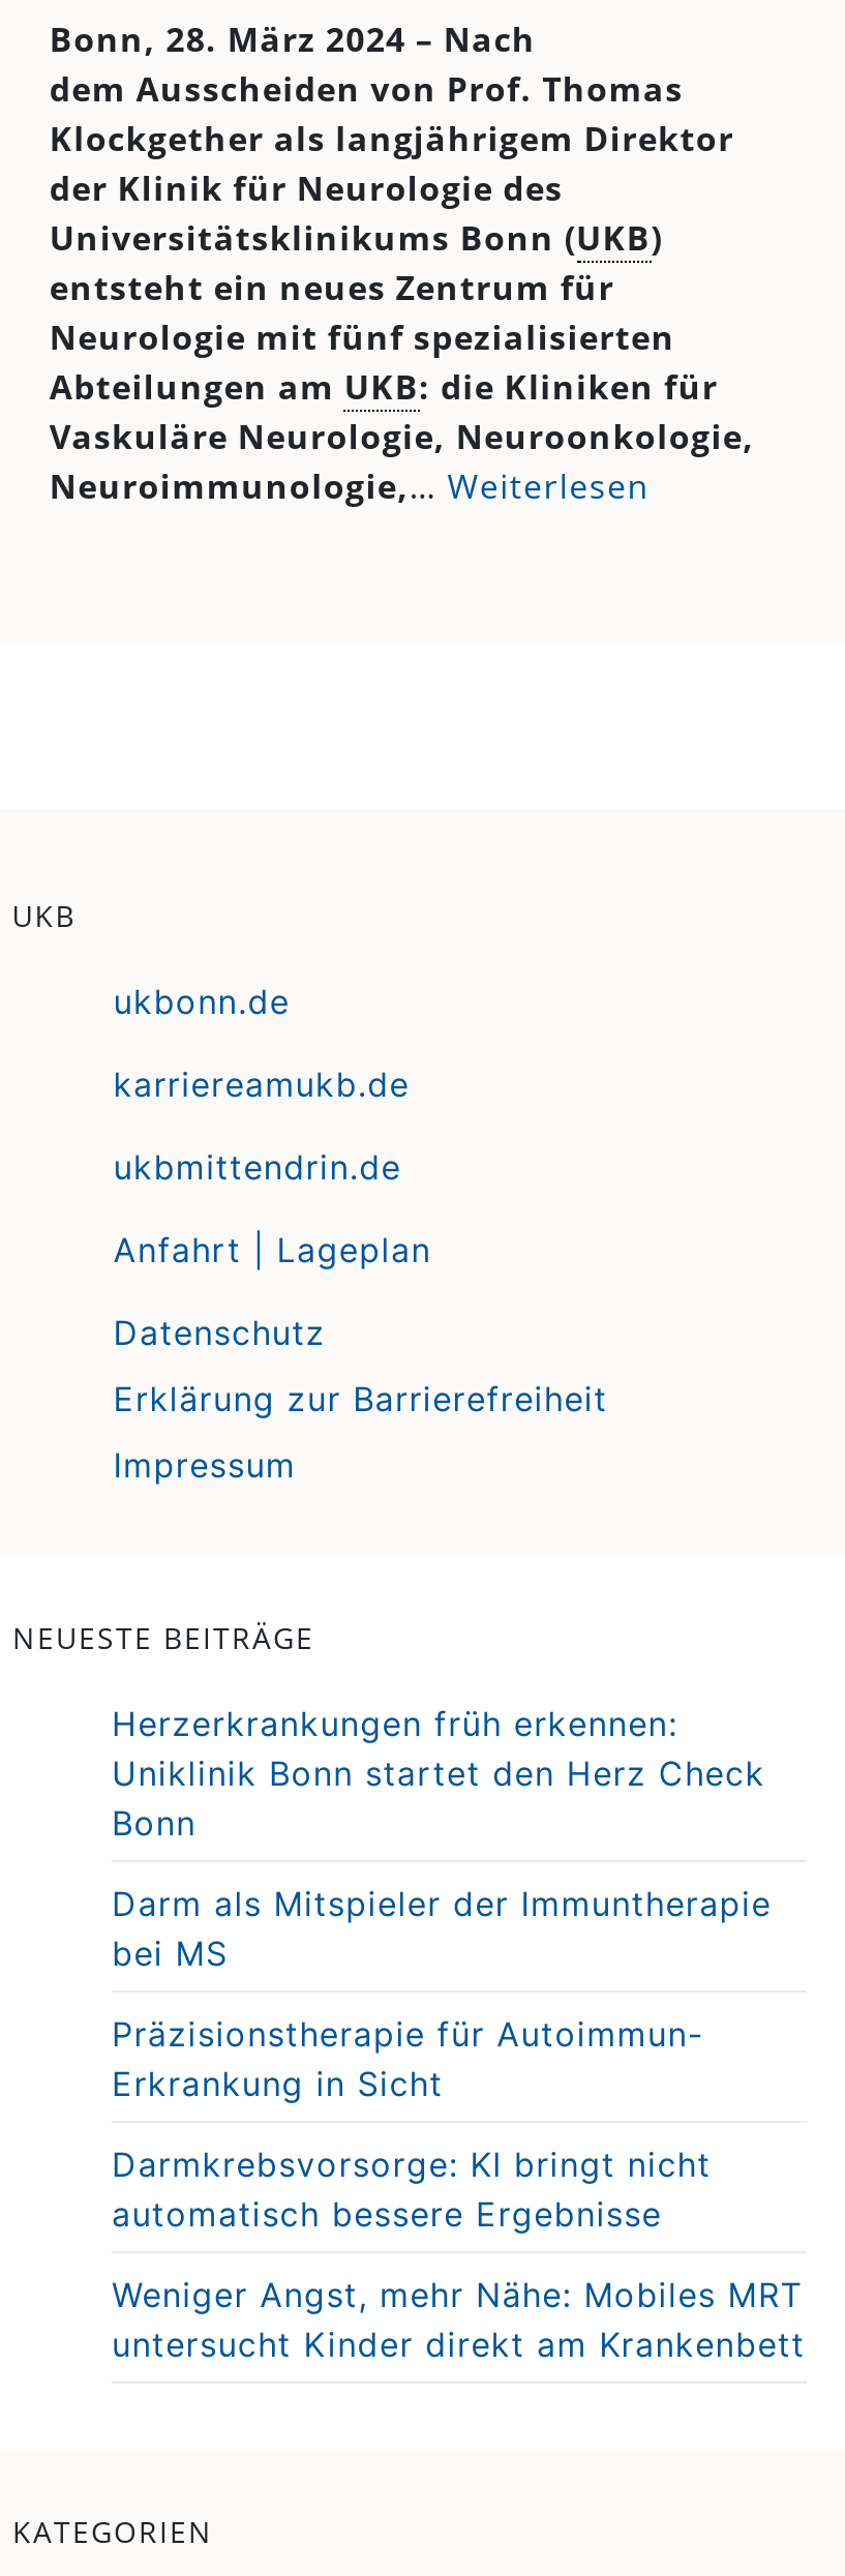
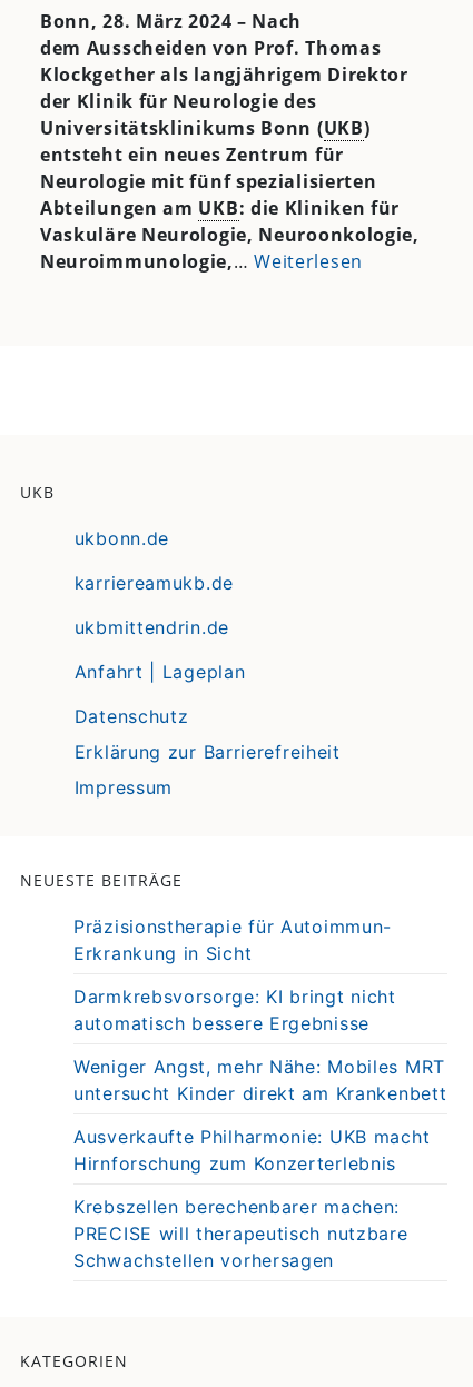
- Herzerkrankungen früh erkennen:
- Uniklinik Bonn startet den Herz Check
- Bonn
- Darm als Mitspieler der Immuntherapie
- bei MS

moved up: Präzisionstherapie für Autoimmun- | Erkrankung in Sicht | Darmkrebsvorsorge: KI bringt nicht | automatisch bessere Ergebnisse | Weniger Angst, mehr Nähe: Mobiles MRT | untersucht Kinder direkt am Krankenbett

+ Ausverkaufte Philharmonie: UKB macht
+ Hirnforschung zum Konzerterlebnis
+ Krebszellen berechenbarer machen:
+ PRECISE will therapeutisch nutzbare
+ Schwachstellen vorhersagen
